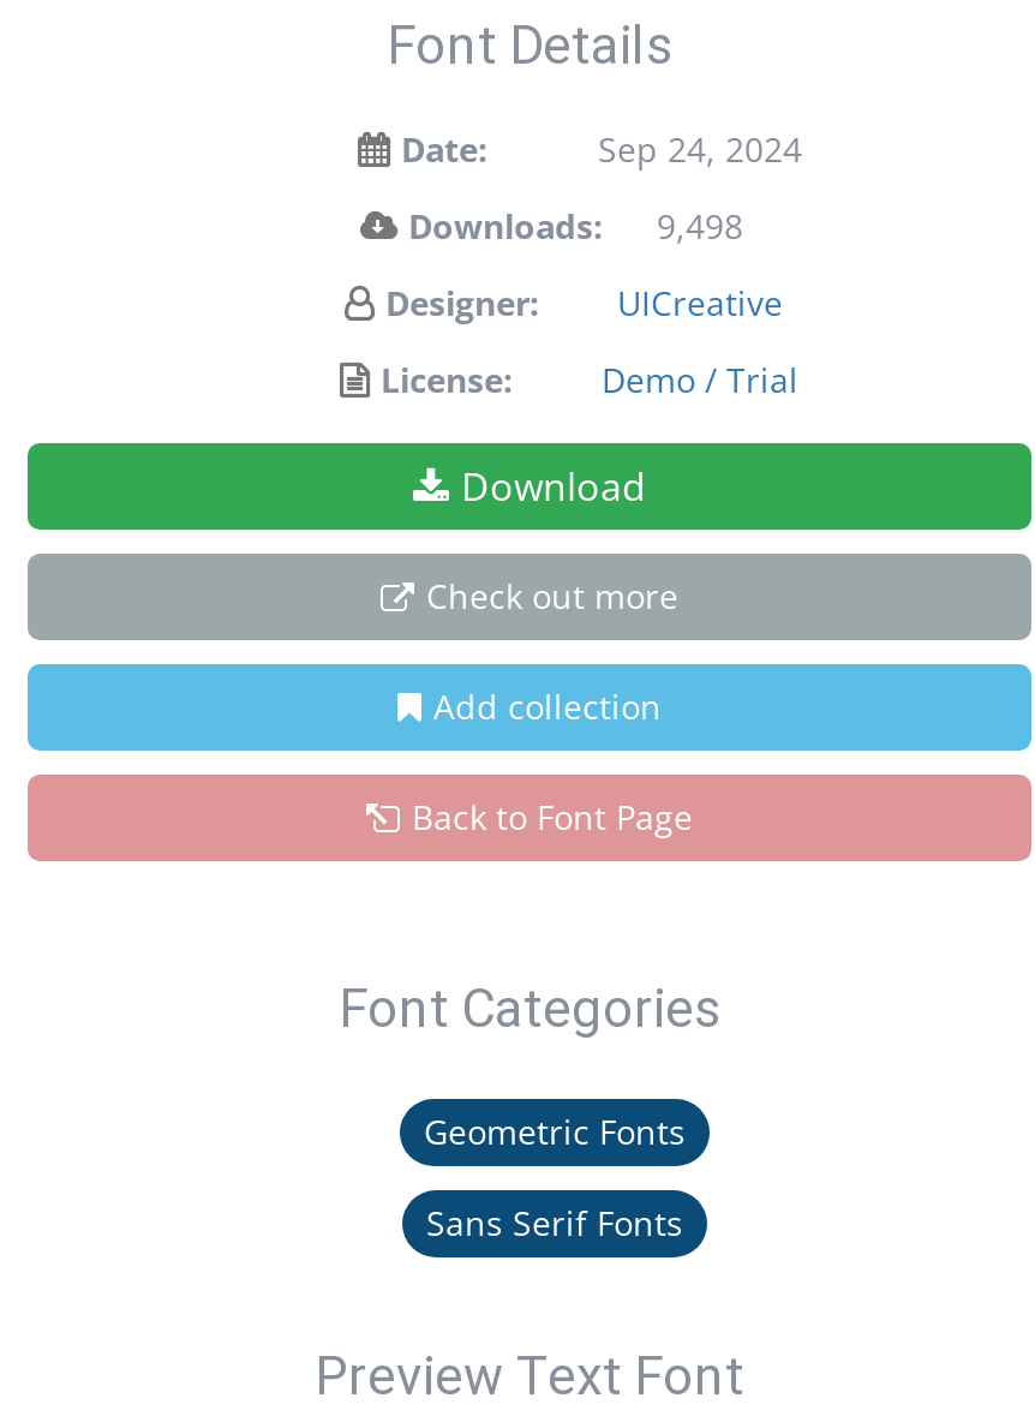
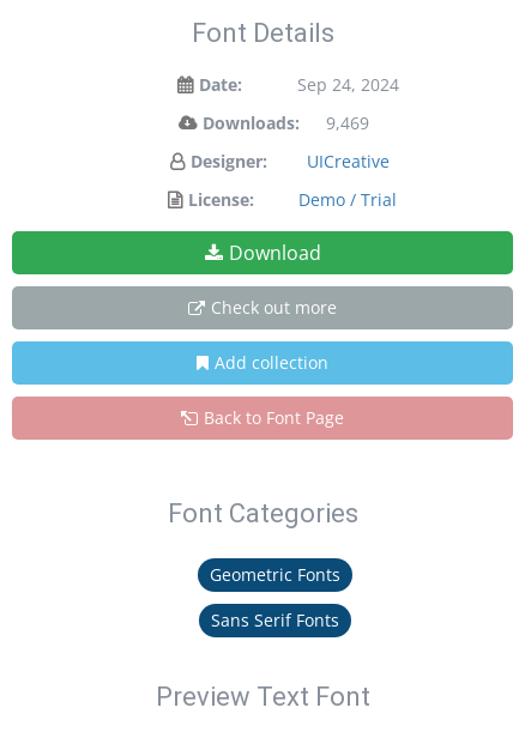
- Downloads: 9,498
+ Downloads: 9,469
